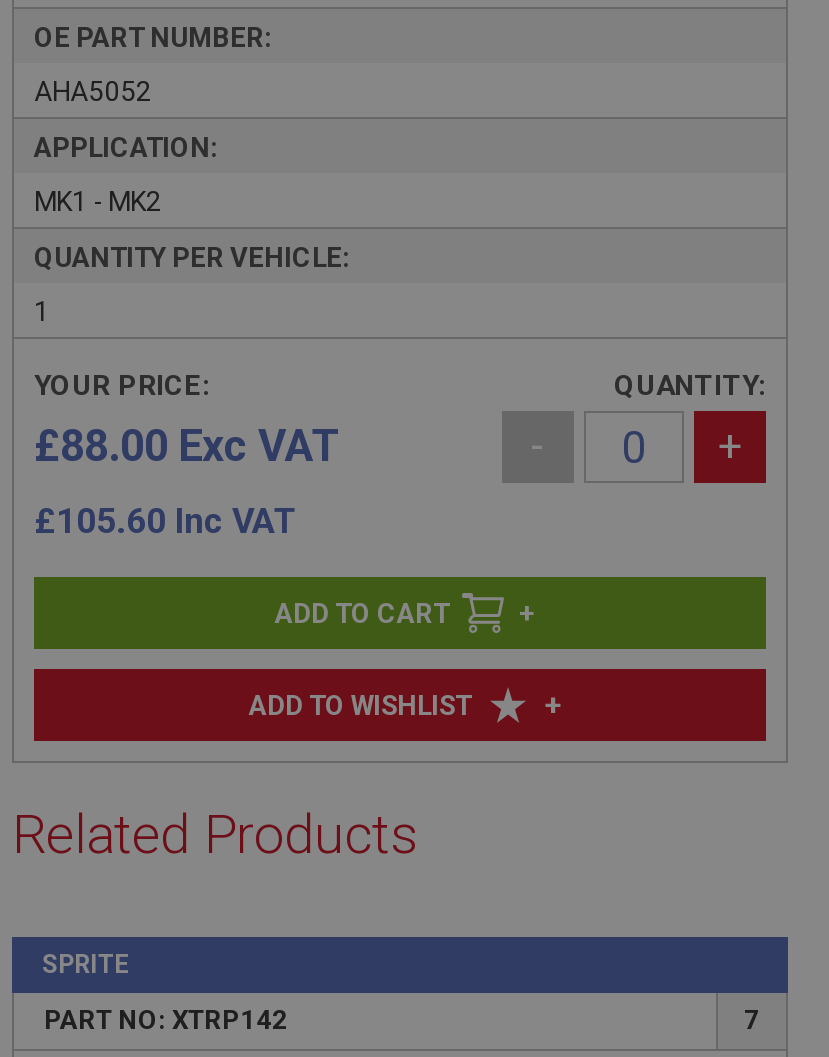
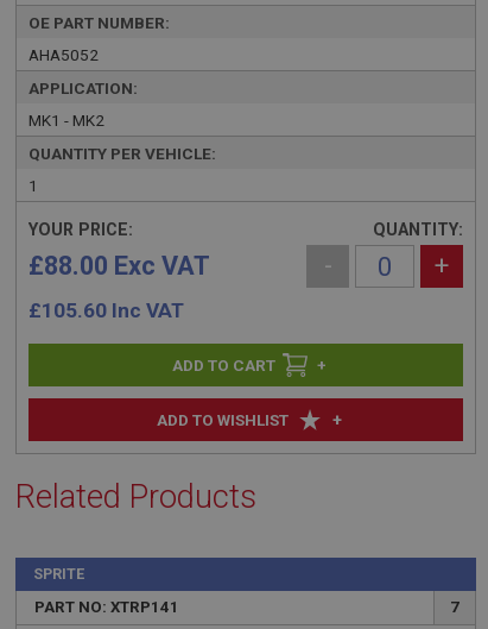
- PART NO: XTRP142
+ PART NO: XTRP141
